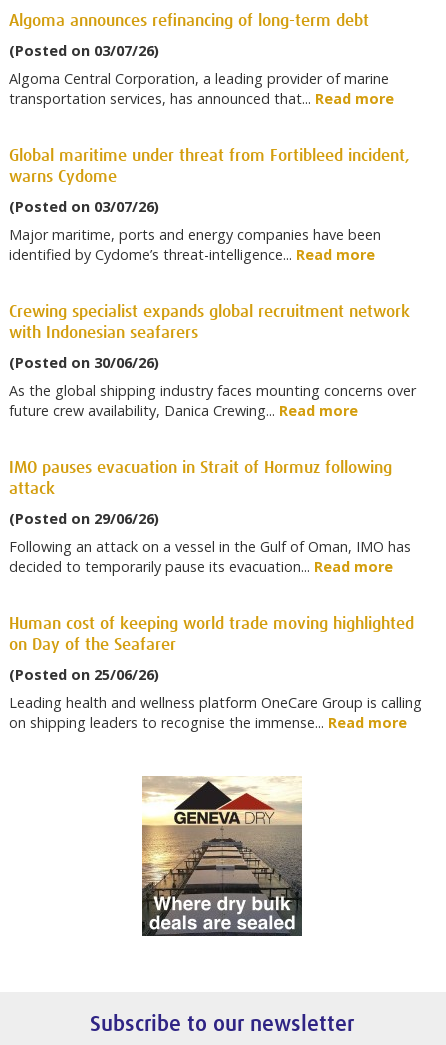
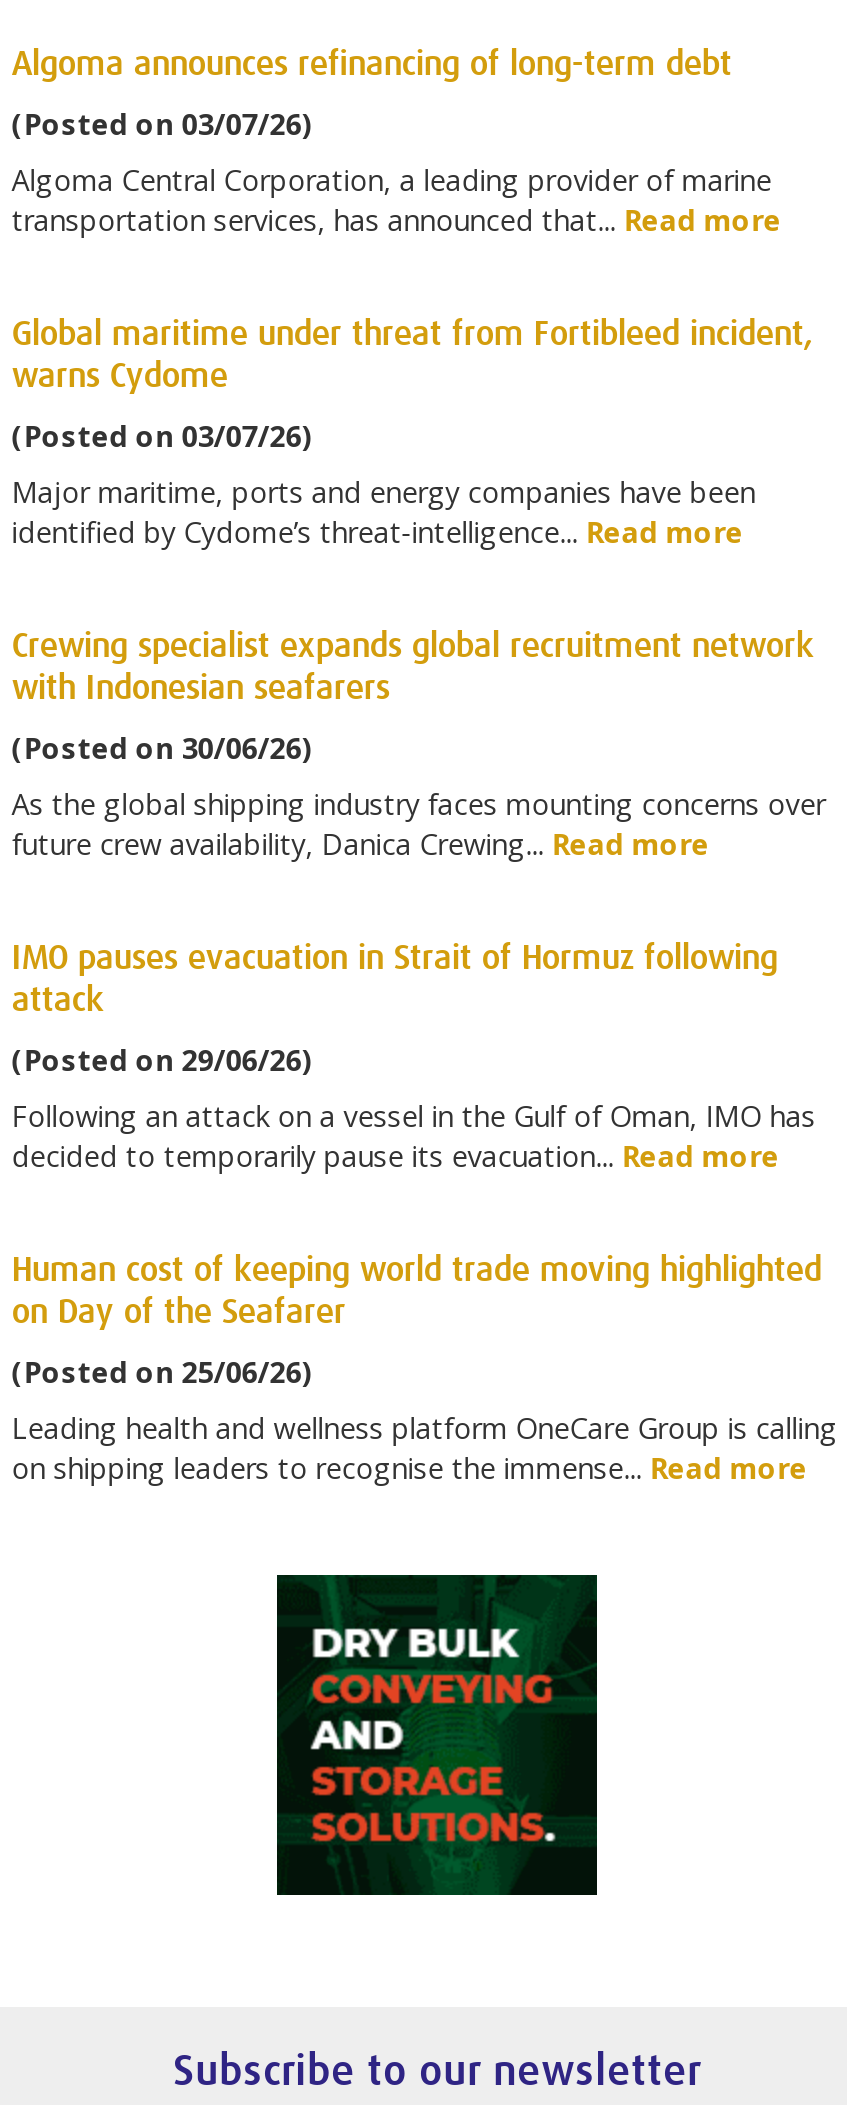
- [image]
+ [image]
